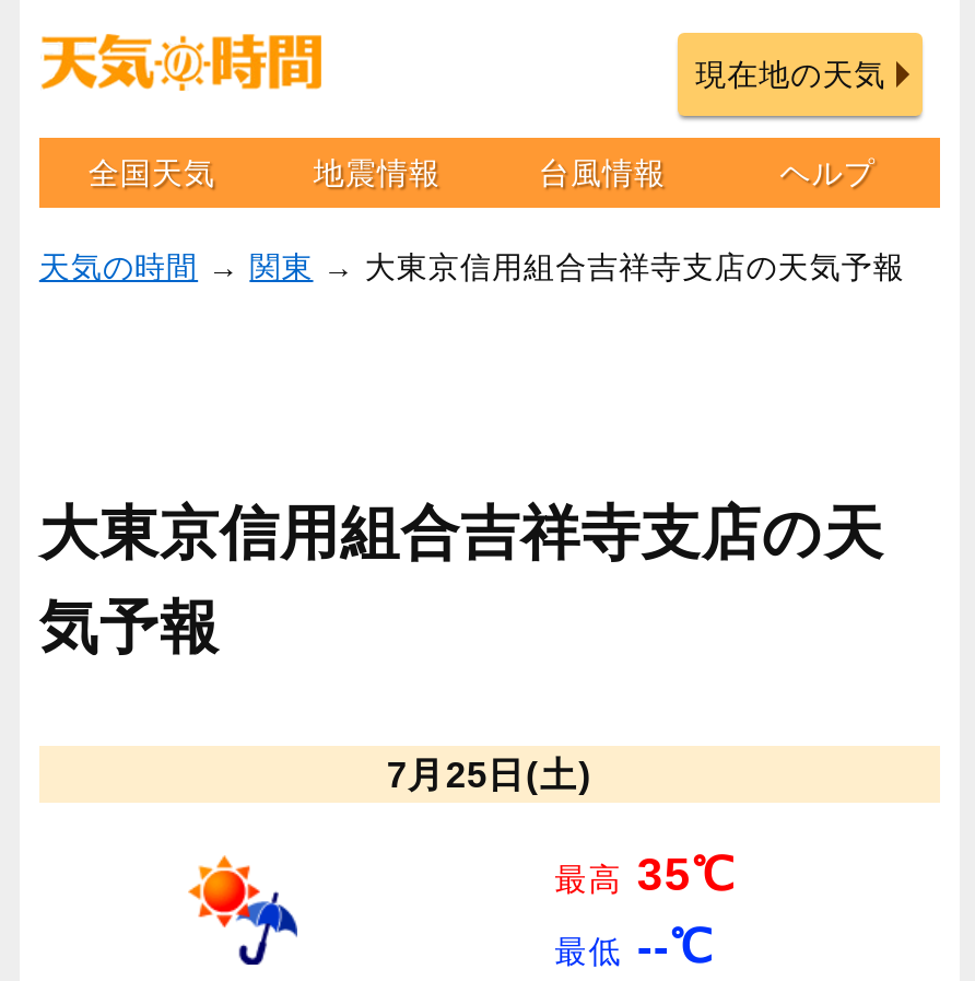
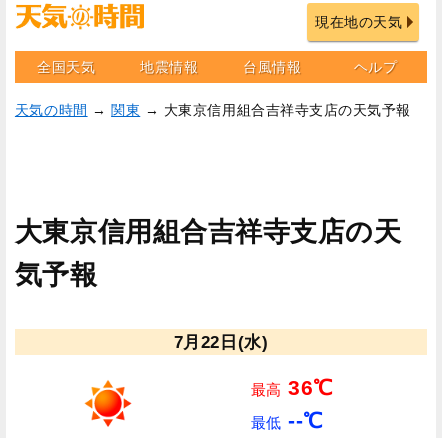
- 7月25日(土)
+ 7月22日(水)

- [image]
+ [image]

- 最高35℃
+ 最高36℃
